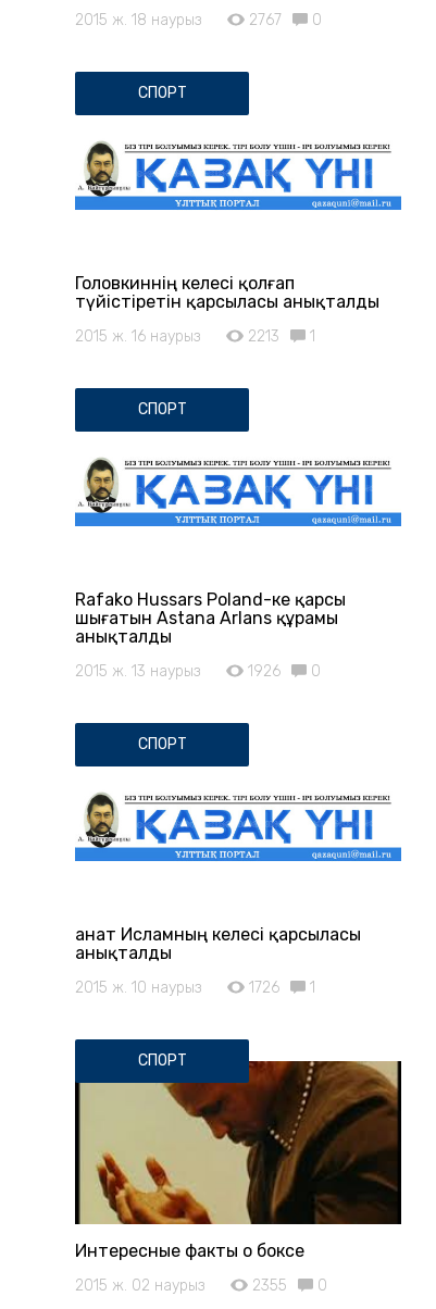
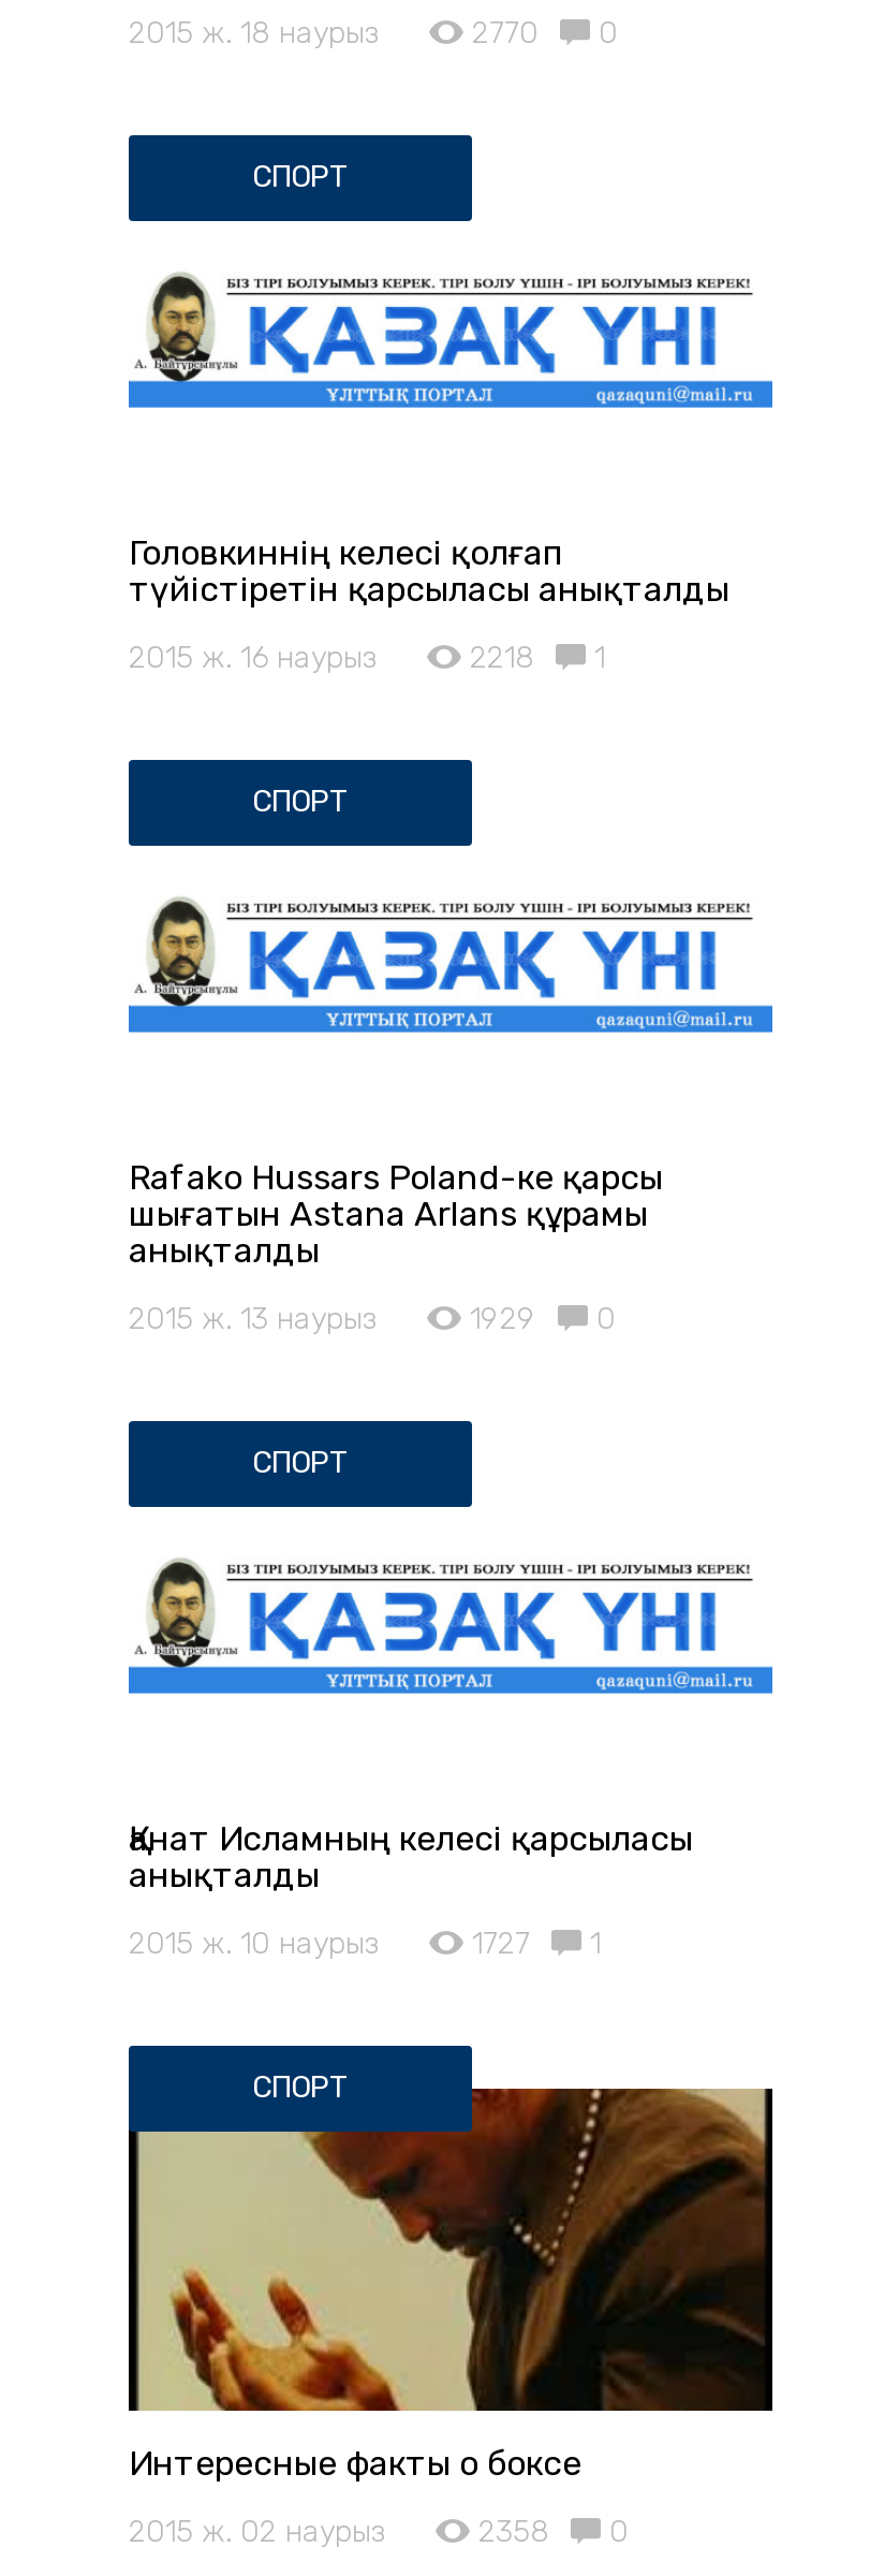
- 2767 0
+ 2770 0

- 2213 1
+ 2218 1

- 1926 0
+ 1929 0

- 1726 1
+ 1727 1

- 2355 0
+ 2358 0
